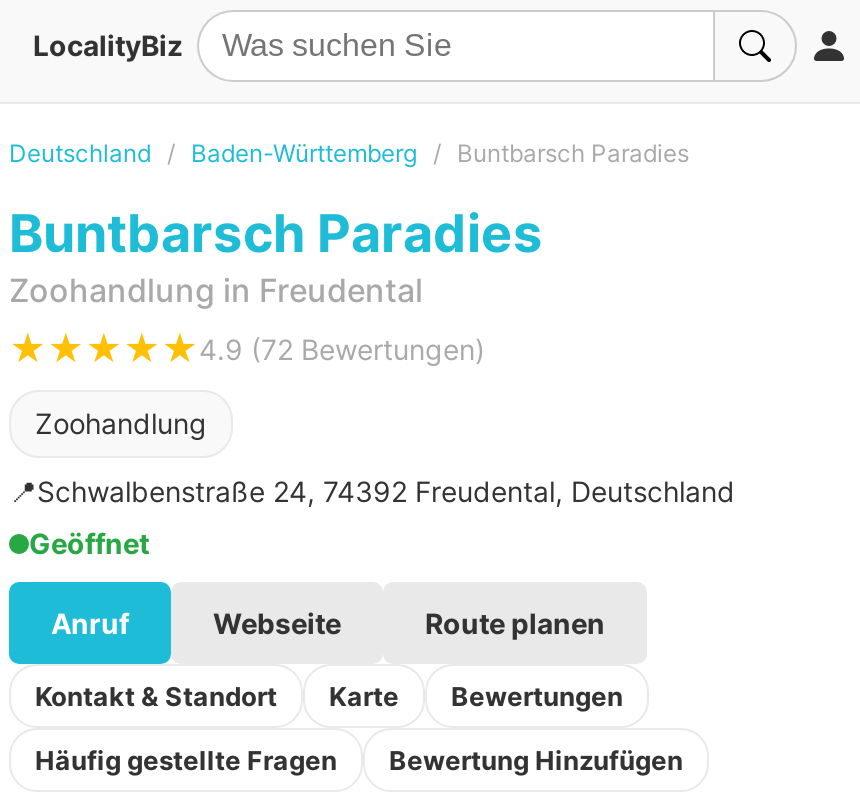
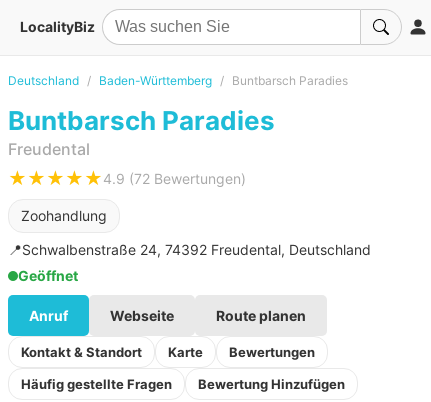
- Zoohandlung in Freudental
+ Freudental
